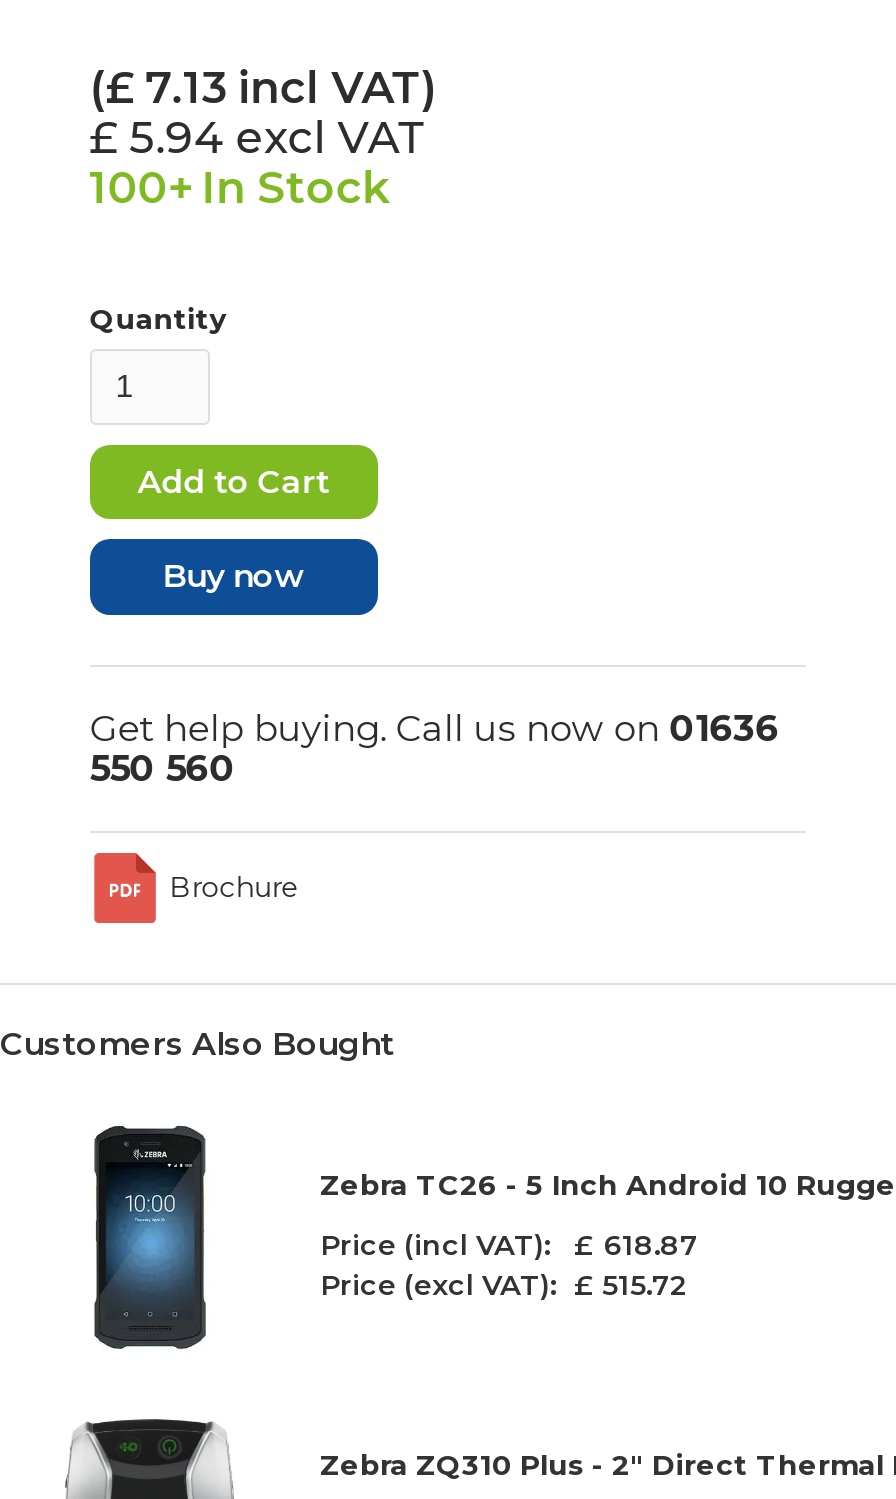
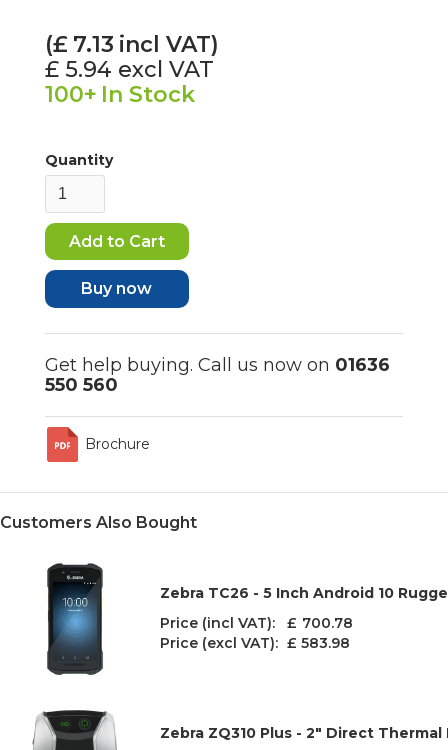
- Price (incl VAT): £ 618.87
+ Price (incl VAT): £ 700.78

- Price (excl VAT): £ 515.72
+ Price (excl VAT): £ 583.98
